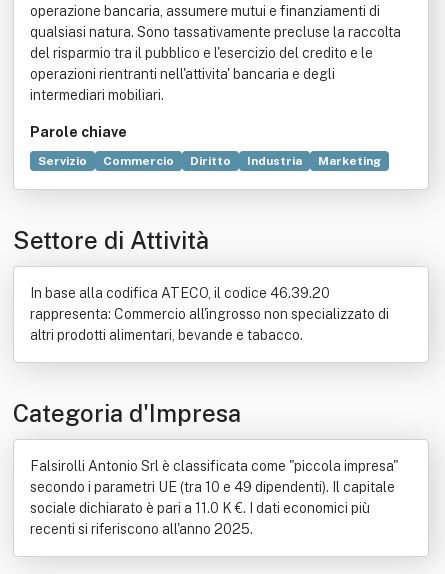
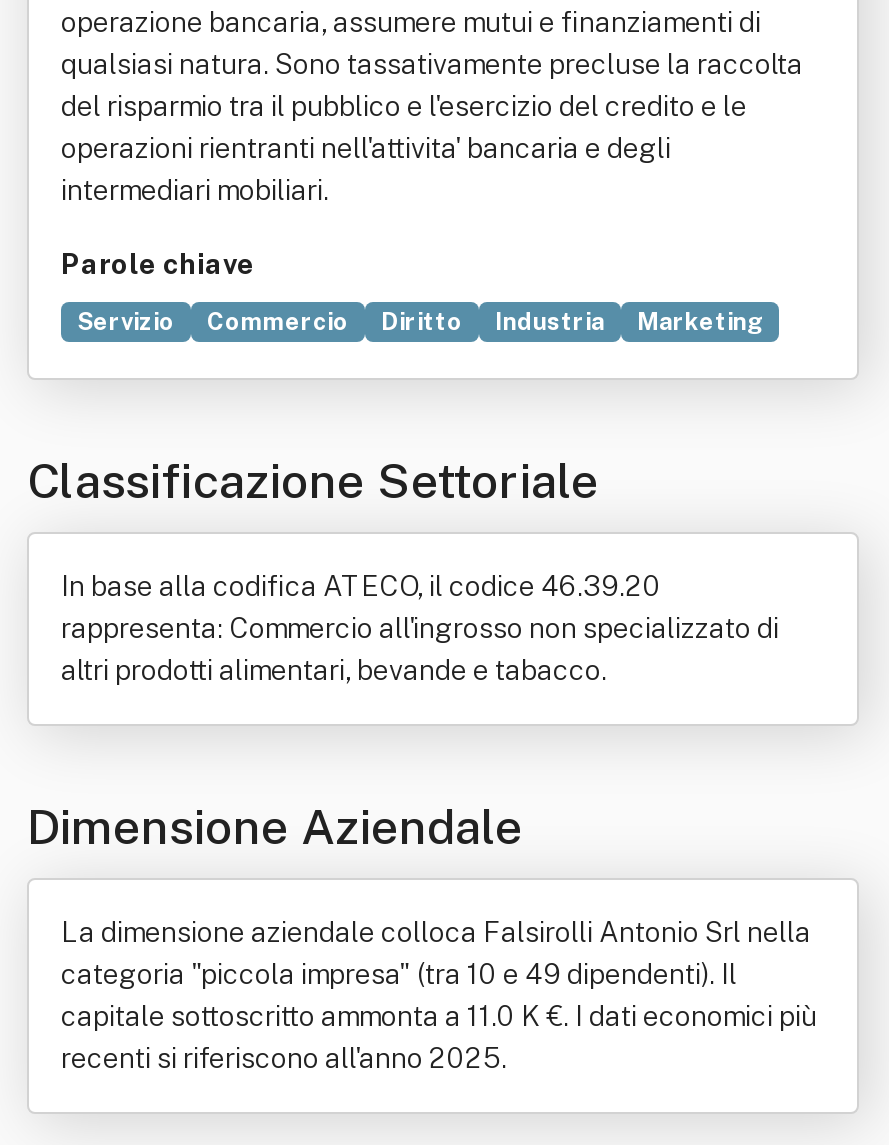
- Settore di Attività
+ Classificazione Settoriale

- Categoria d'Impresa
+ Dimensione Aziendale

- Falsirolli Antonio Srl è classificata come "piccola impresa"
- secondo i parametri UE (tra 10 e 49 dipendenti). Il capitale
- sociale dichiarato è pari a 11.0 K €. I dati economici più
+ La dimensione aziendale colloca Falsirolli Antonio Srl nella
+ categoria "piccola impresa" (tra 10 e 49 dipendenti). Il
+ capitale sottoscritto ammonta a 11.0 K €. I dati economici più
